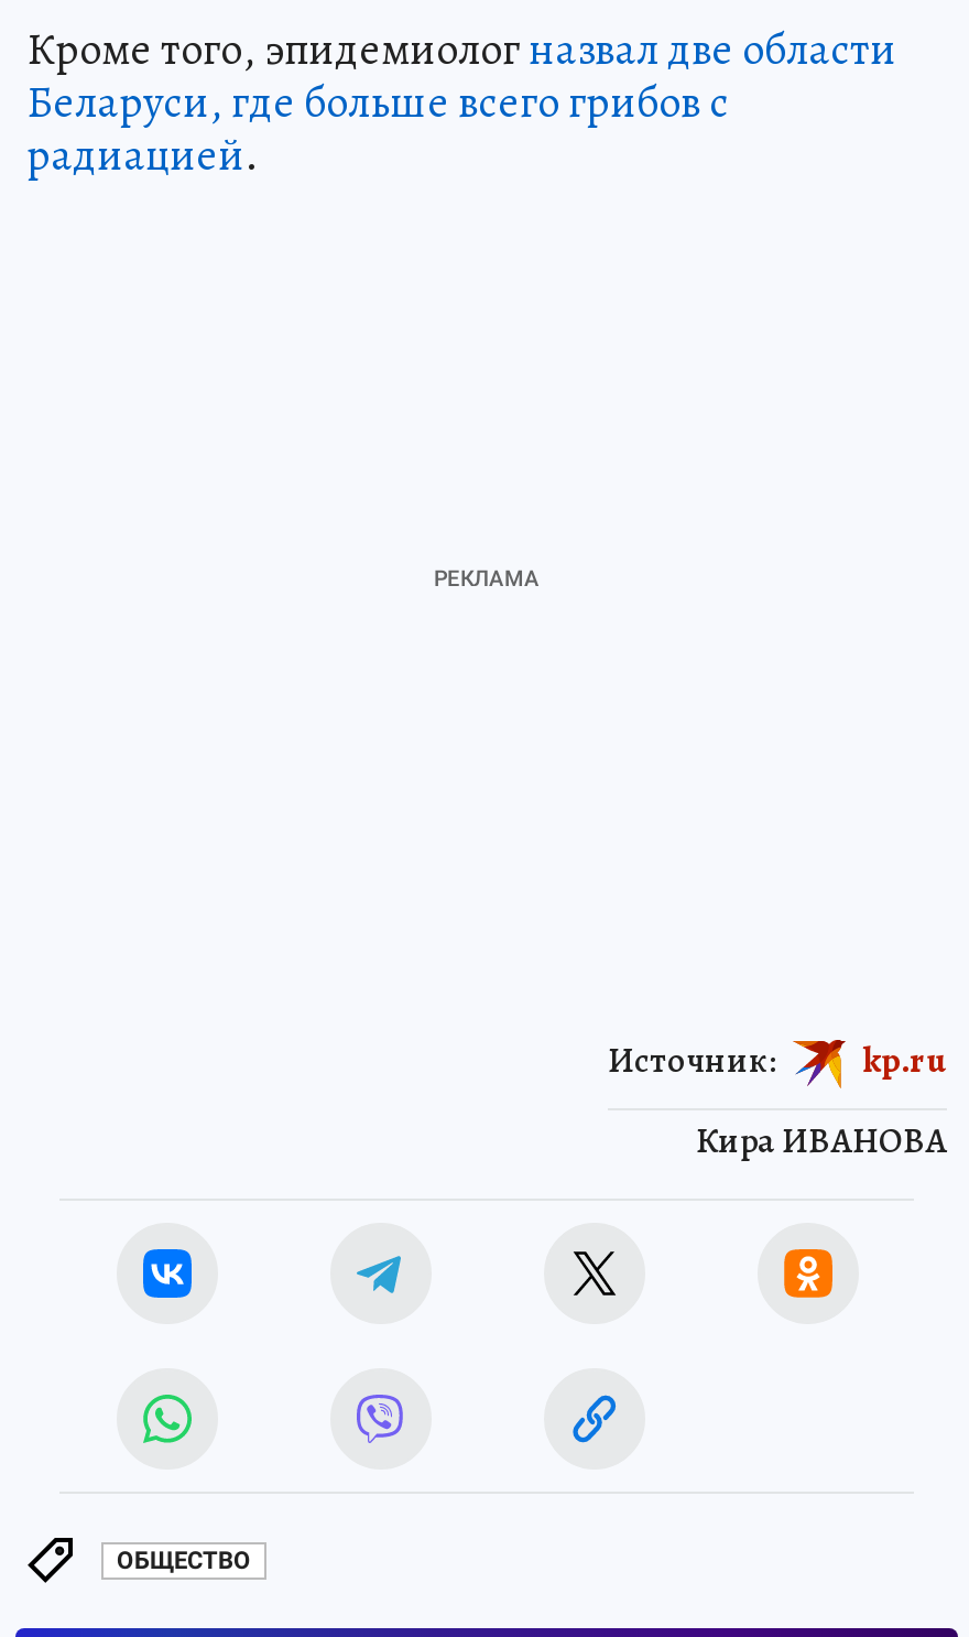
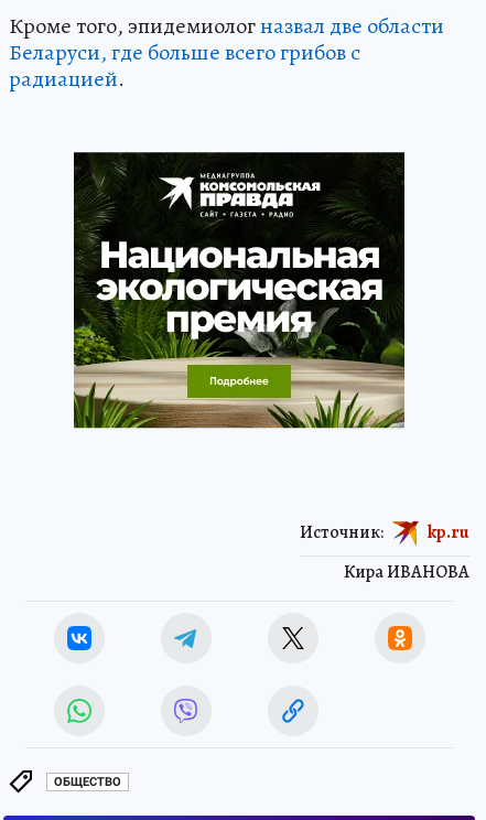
+ [image]
